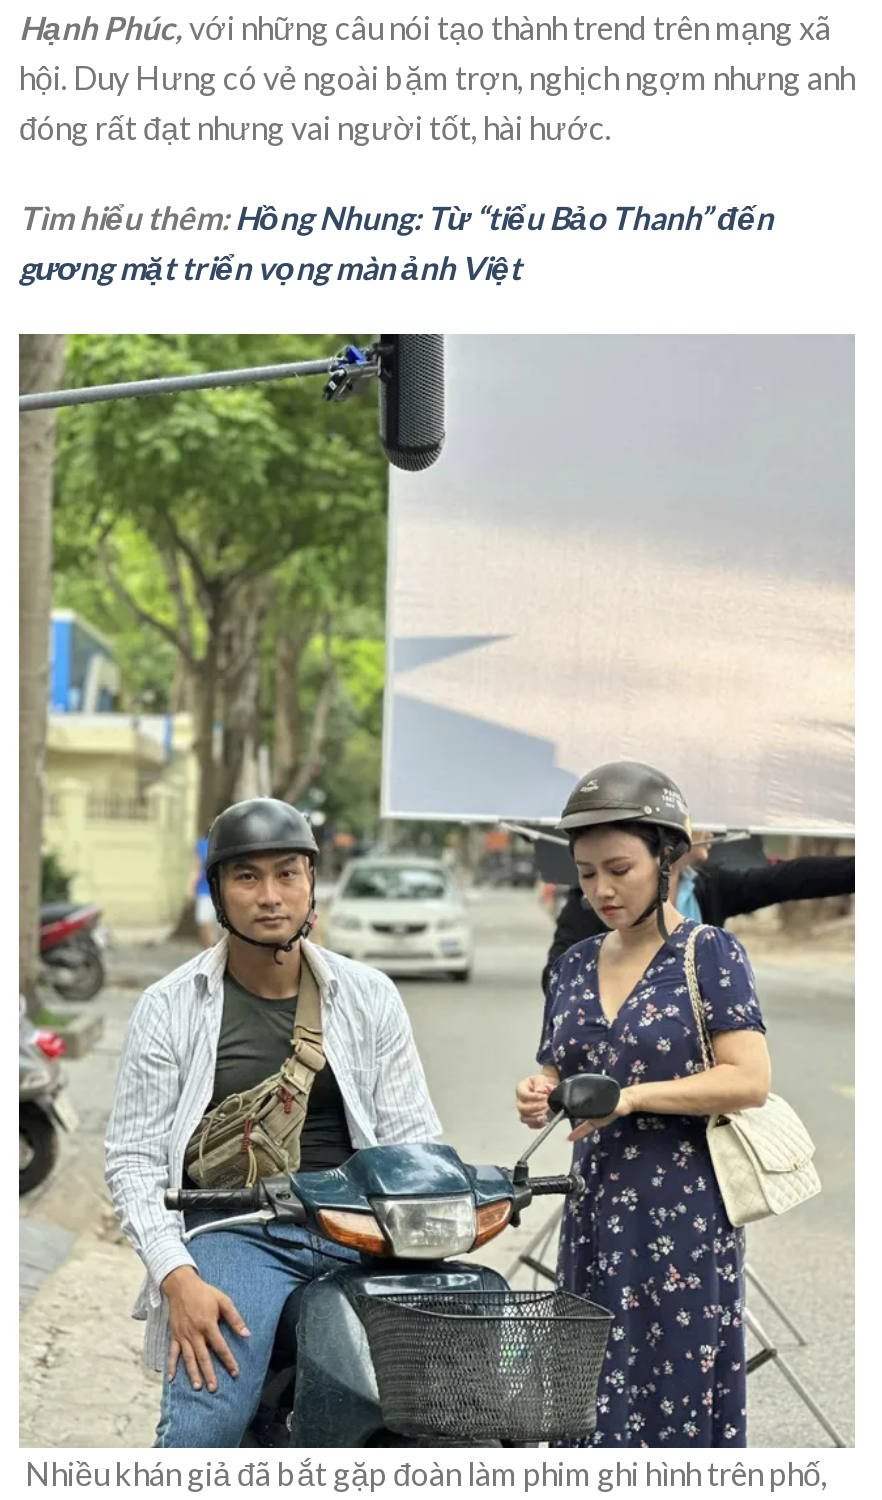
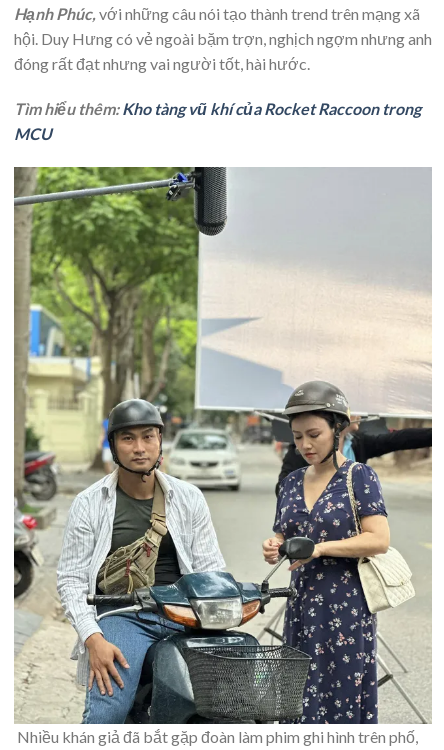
- Tìm hiểu thêm: Hồng Nhung: Từ “tiểu Bảo Thanh” đến
- gương mặt triển vọng màn ảnh Việt
+ Tìm hiểu thêm: Kho tàng vũ khí của Rocket Raccoon trong
+ MCU
